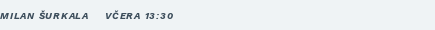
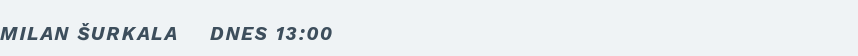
- MILAN ŠURKALA VČERA 13:30
+ MILAN ŠURKALA DNES 13:00
